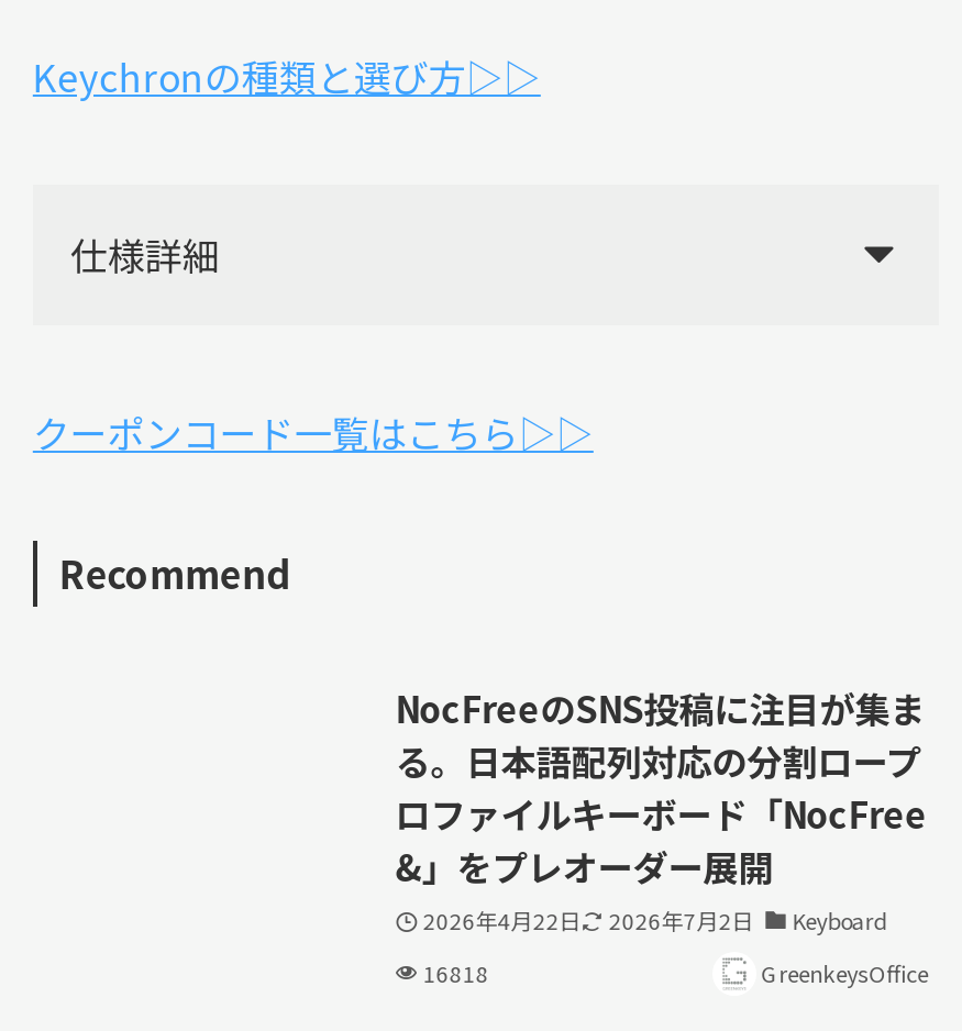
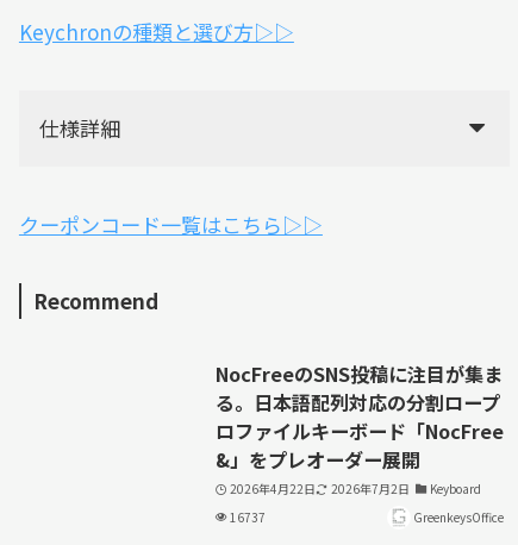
- 16818
+ 16737
